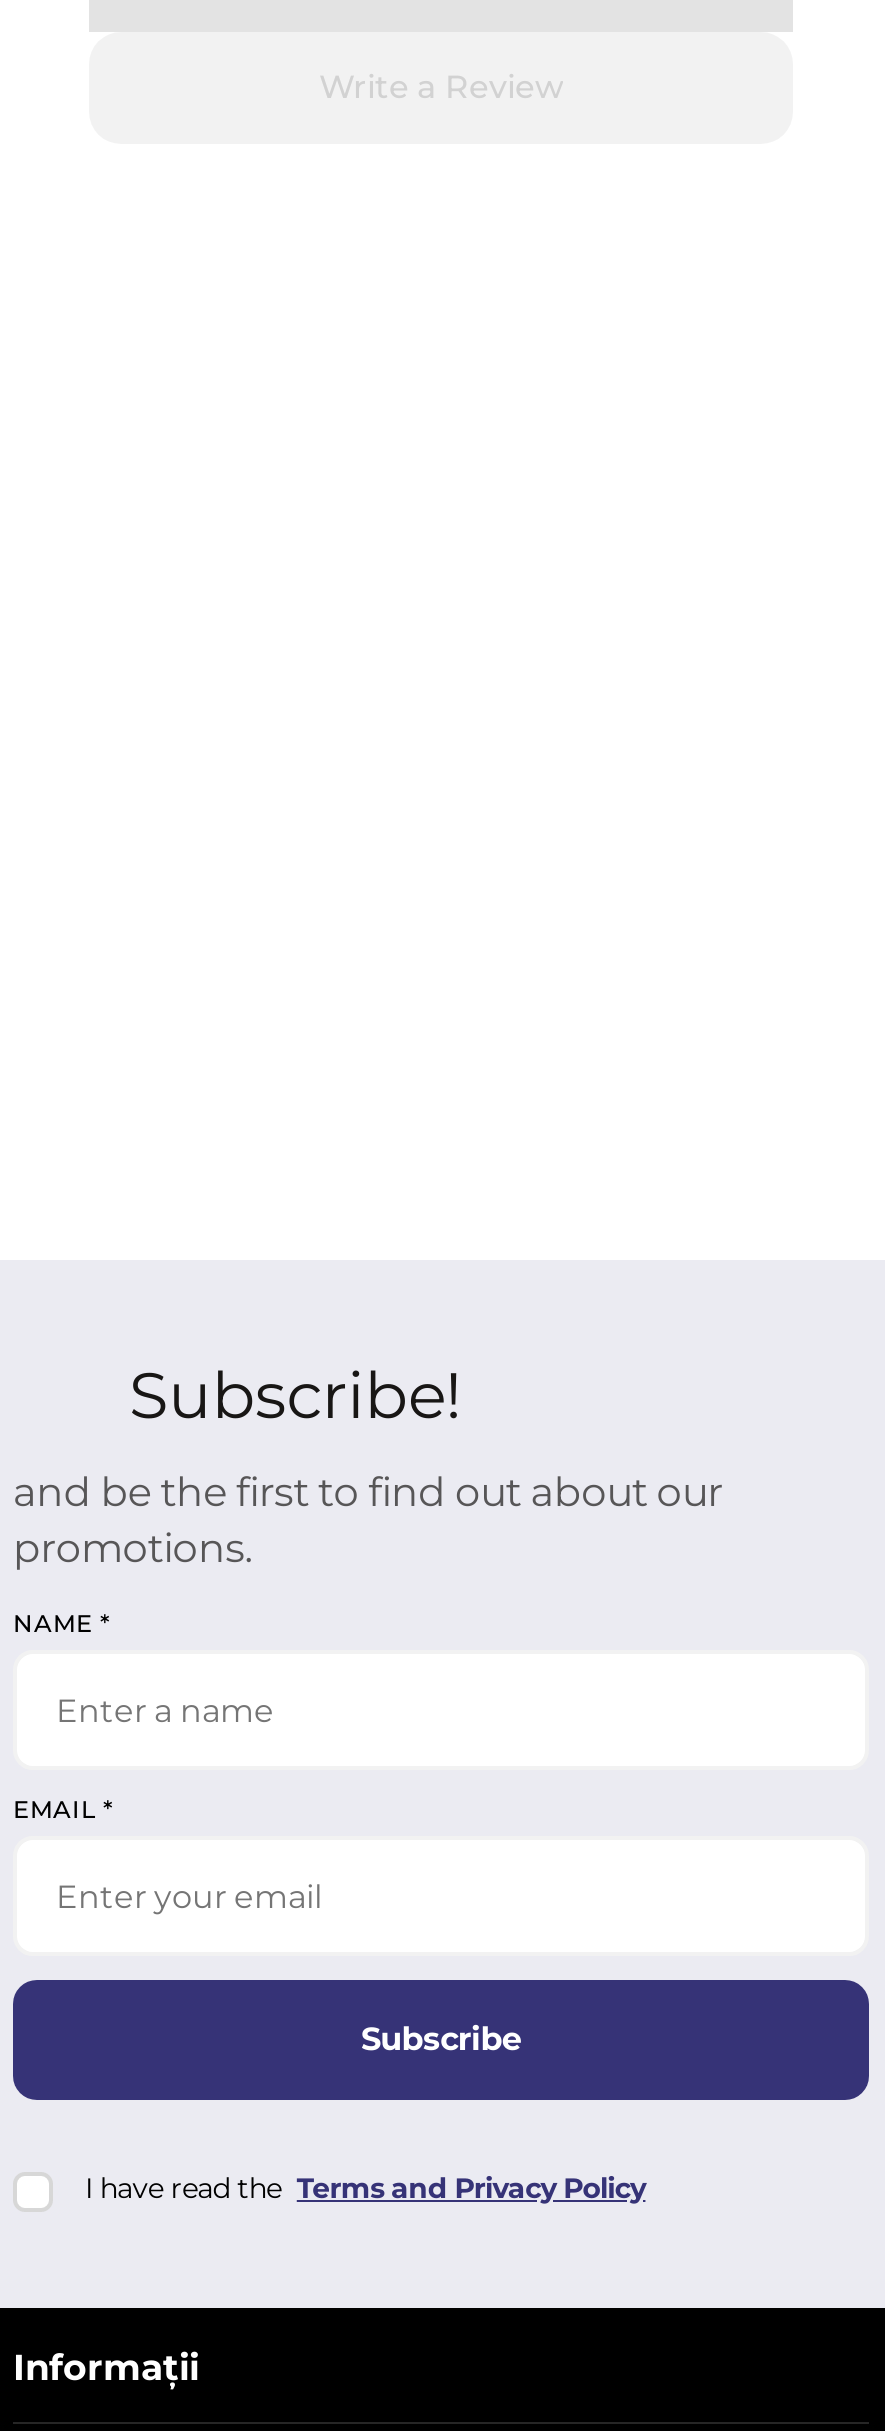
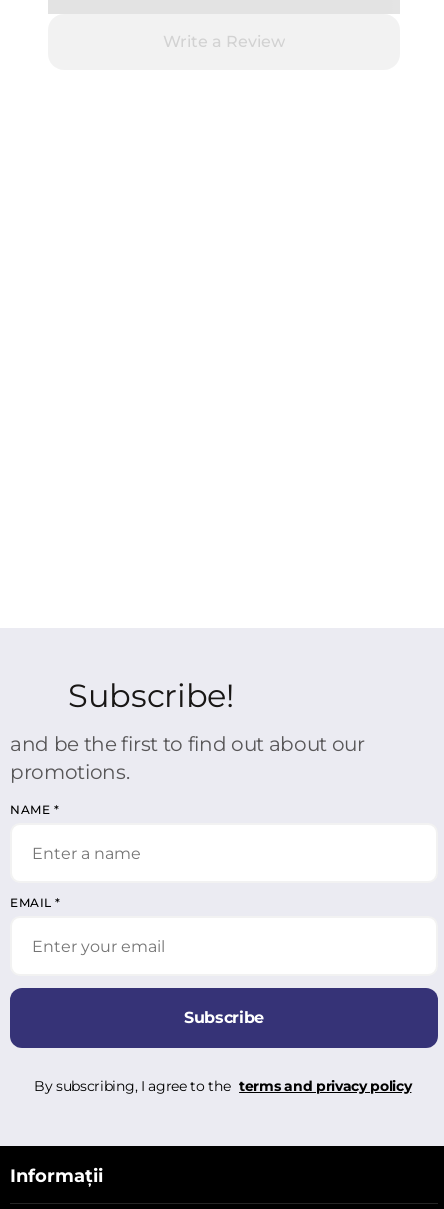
- I have read the Terms and Privacy Policy
+ By subscribing, I agree to the terms and privacy policy
